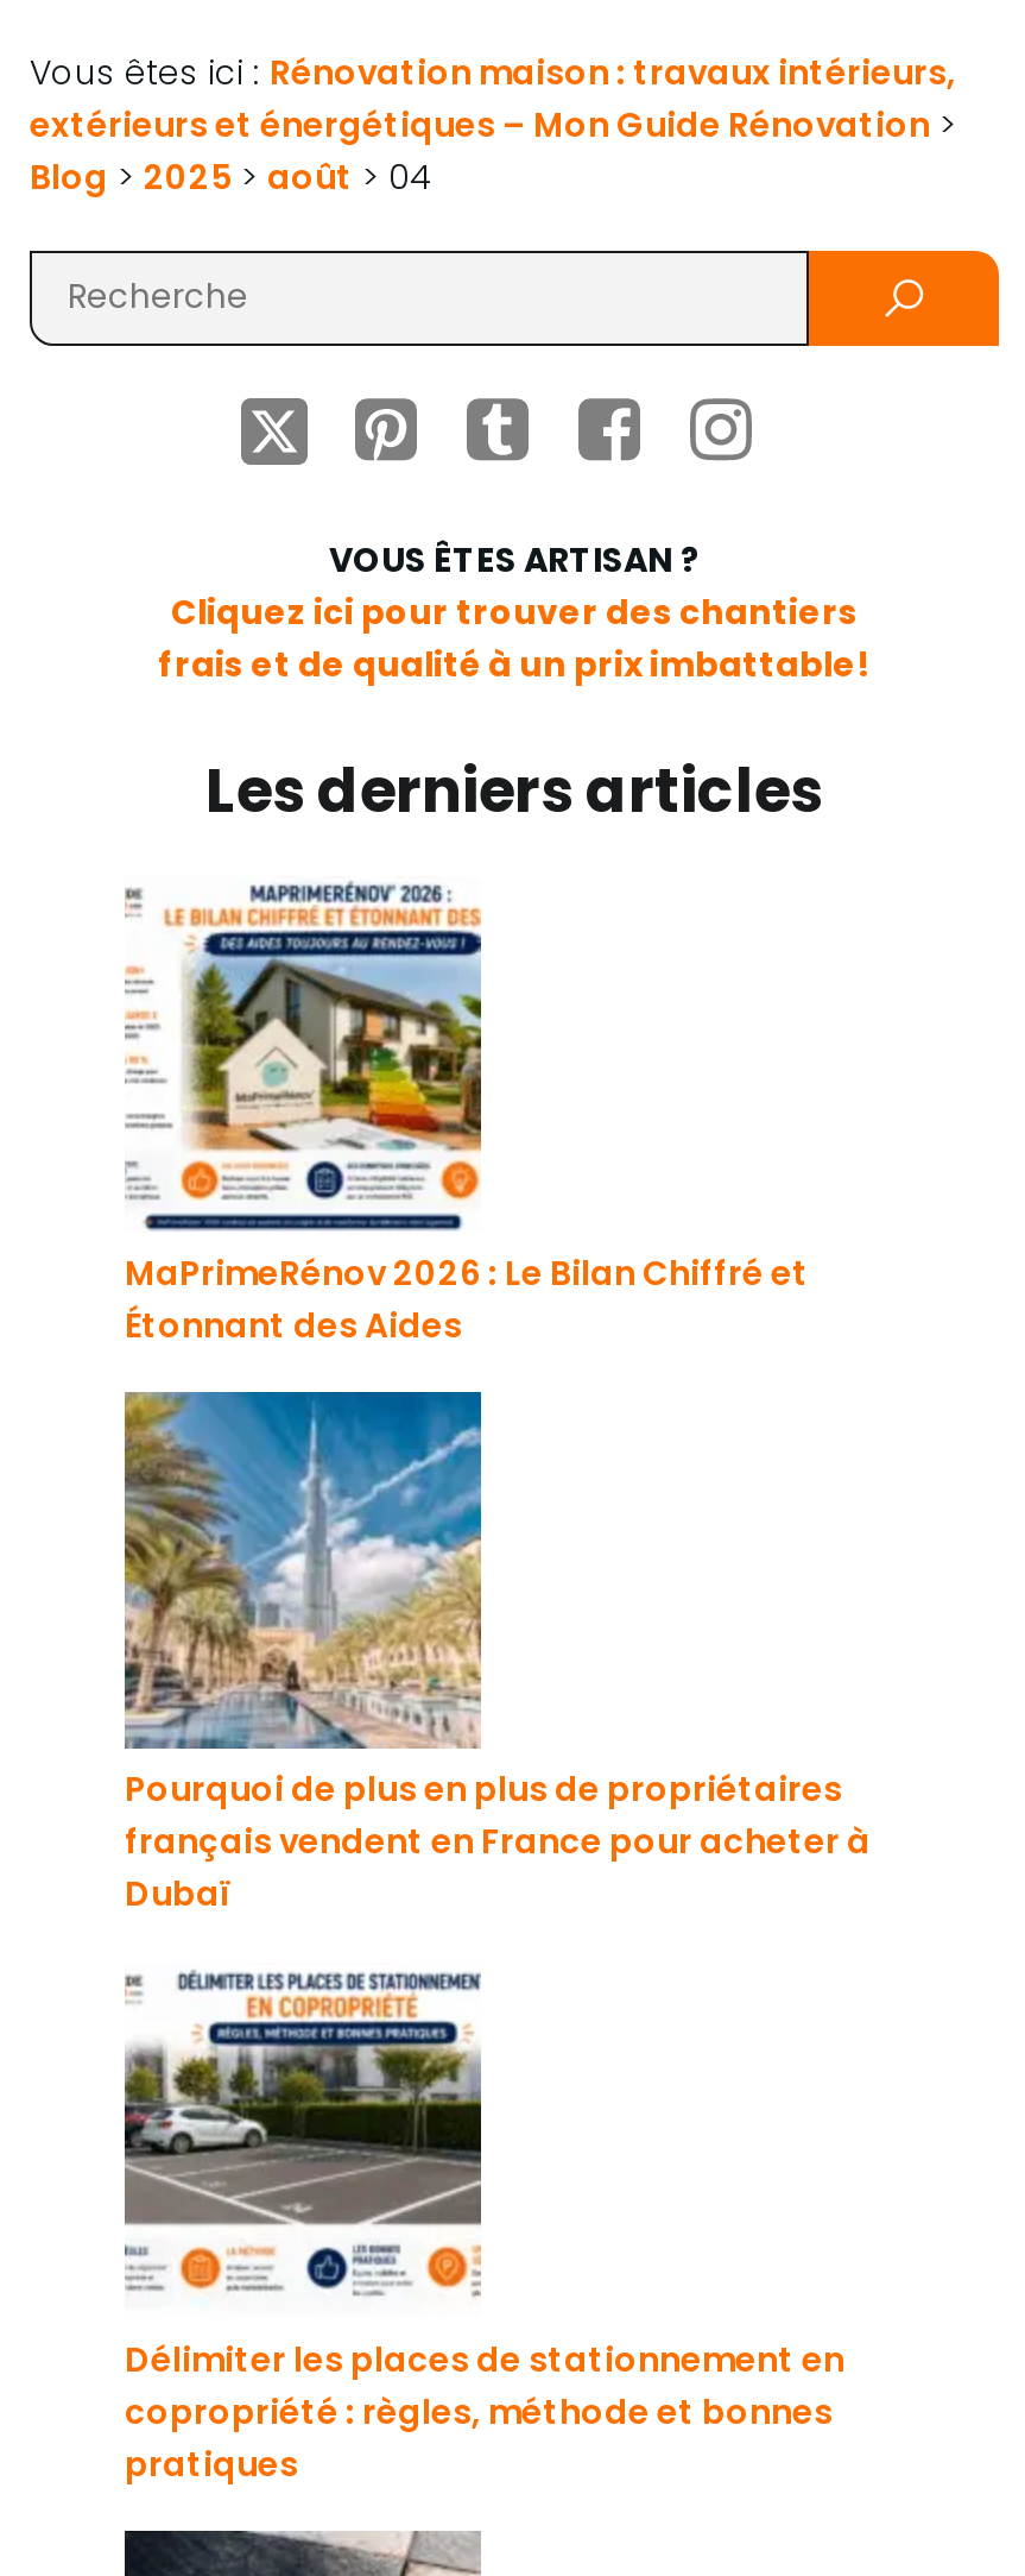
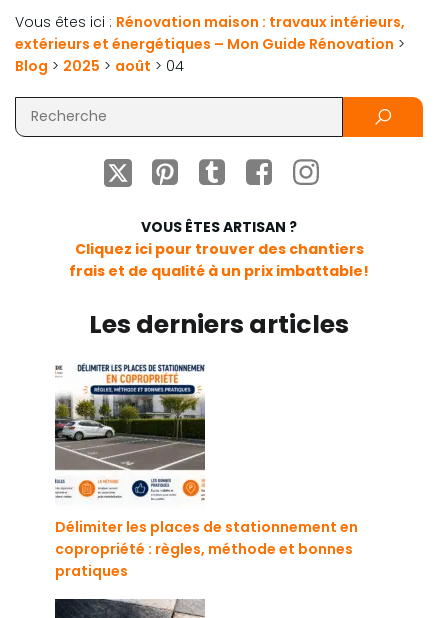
- [image]
- MaPrimeRénov 2026 : Le Bilan Chiffré et
- Étonnant des Aides

- [image]
- Pourquoi de plus en plus de propriétaires
- français vendent en France pour acheter à
- Dubaï
